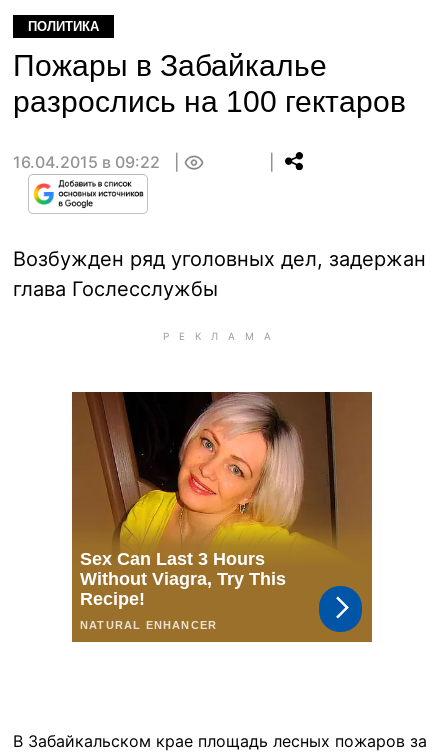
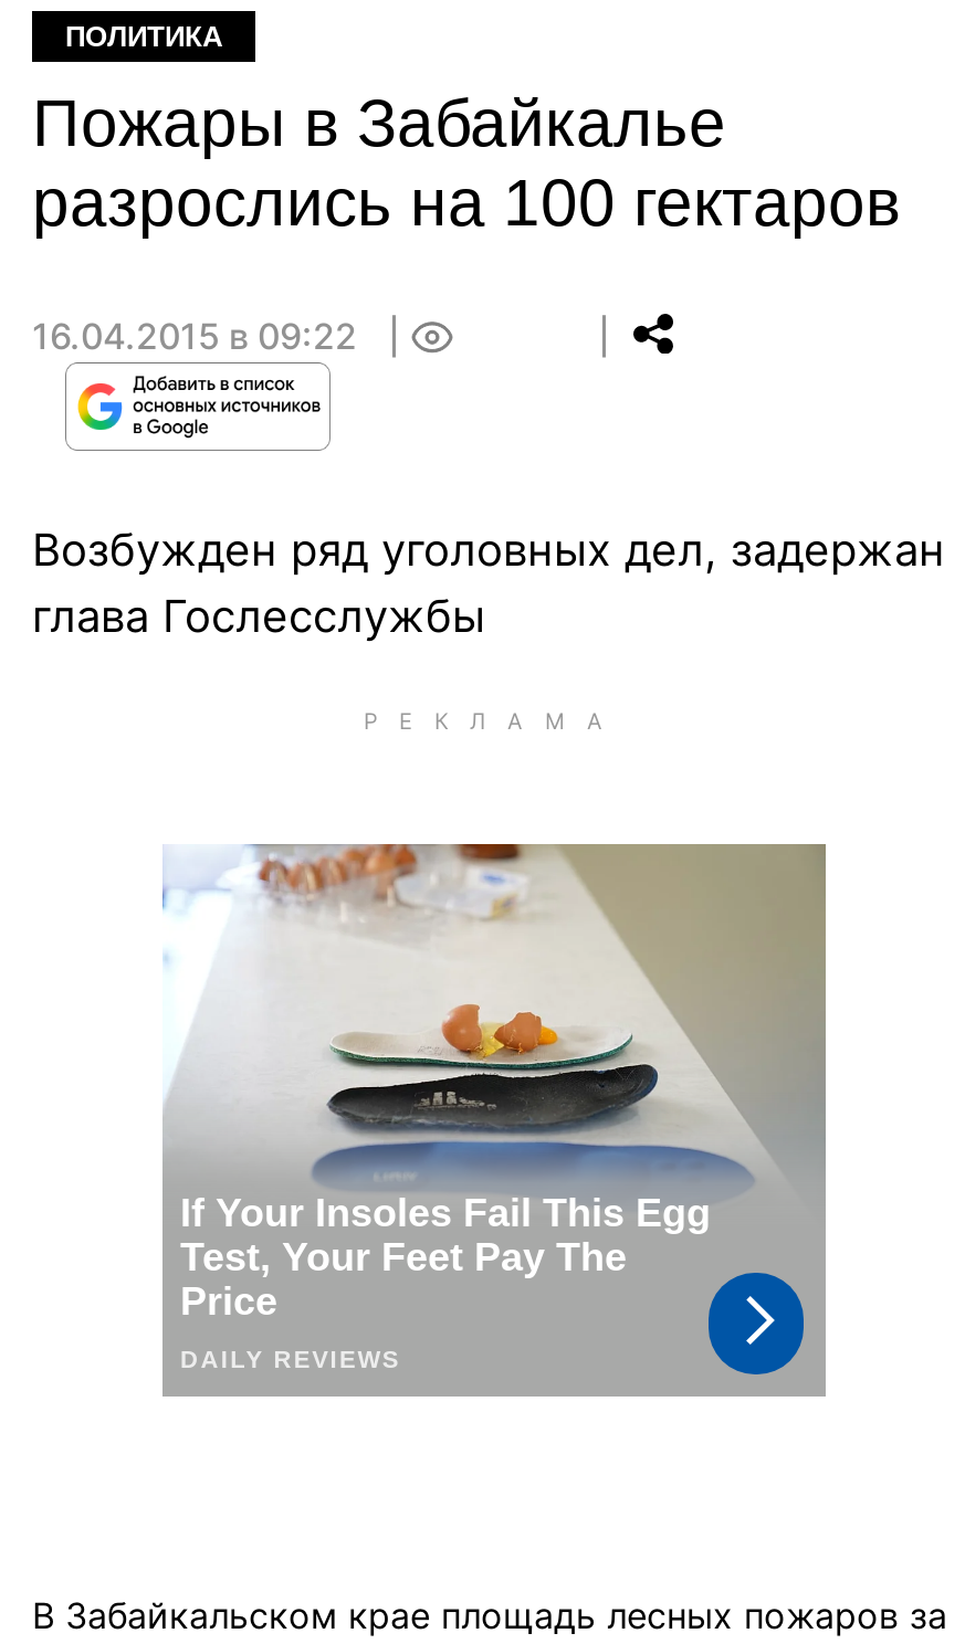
- [image]
+ [image]
